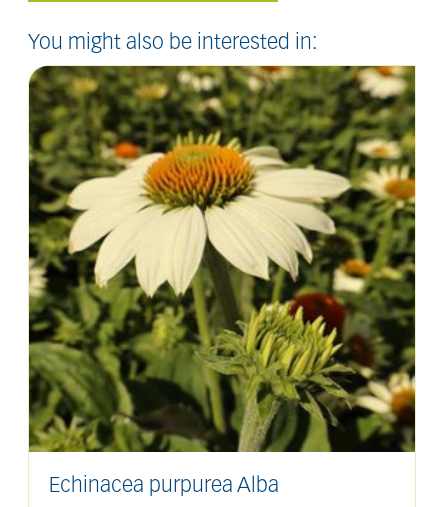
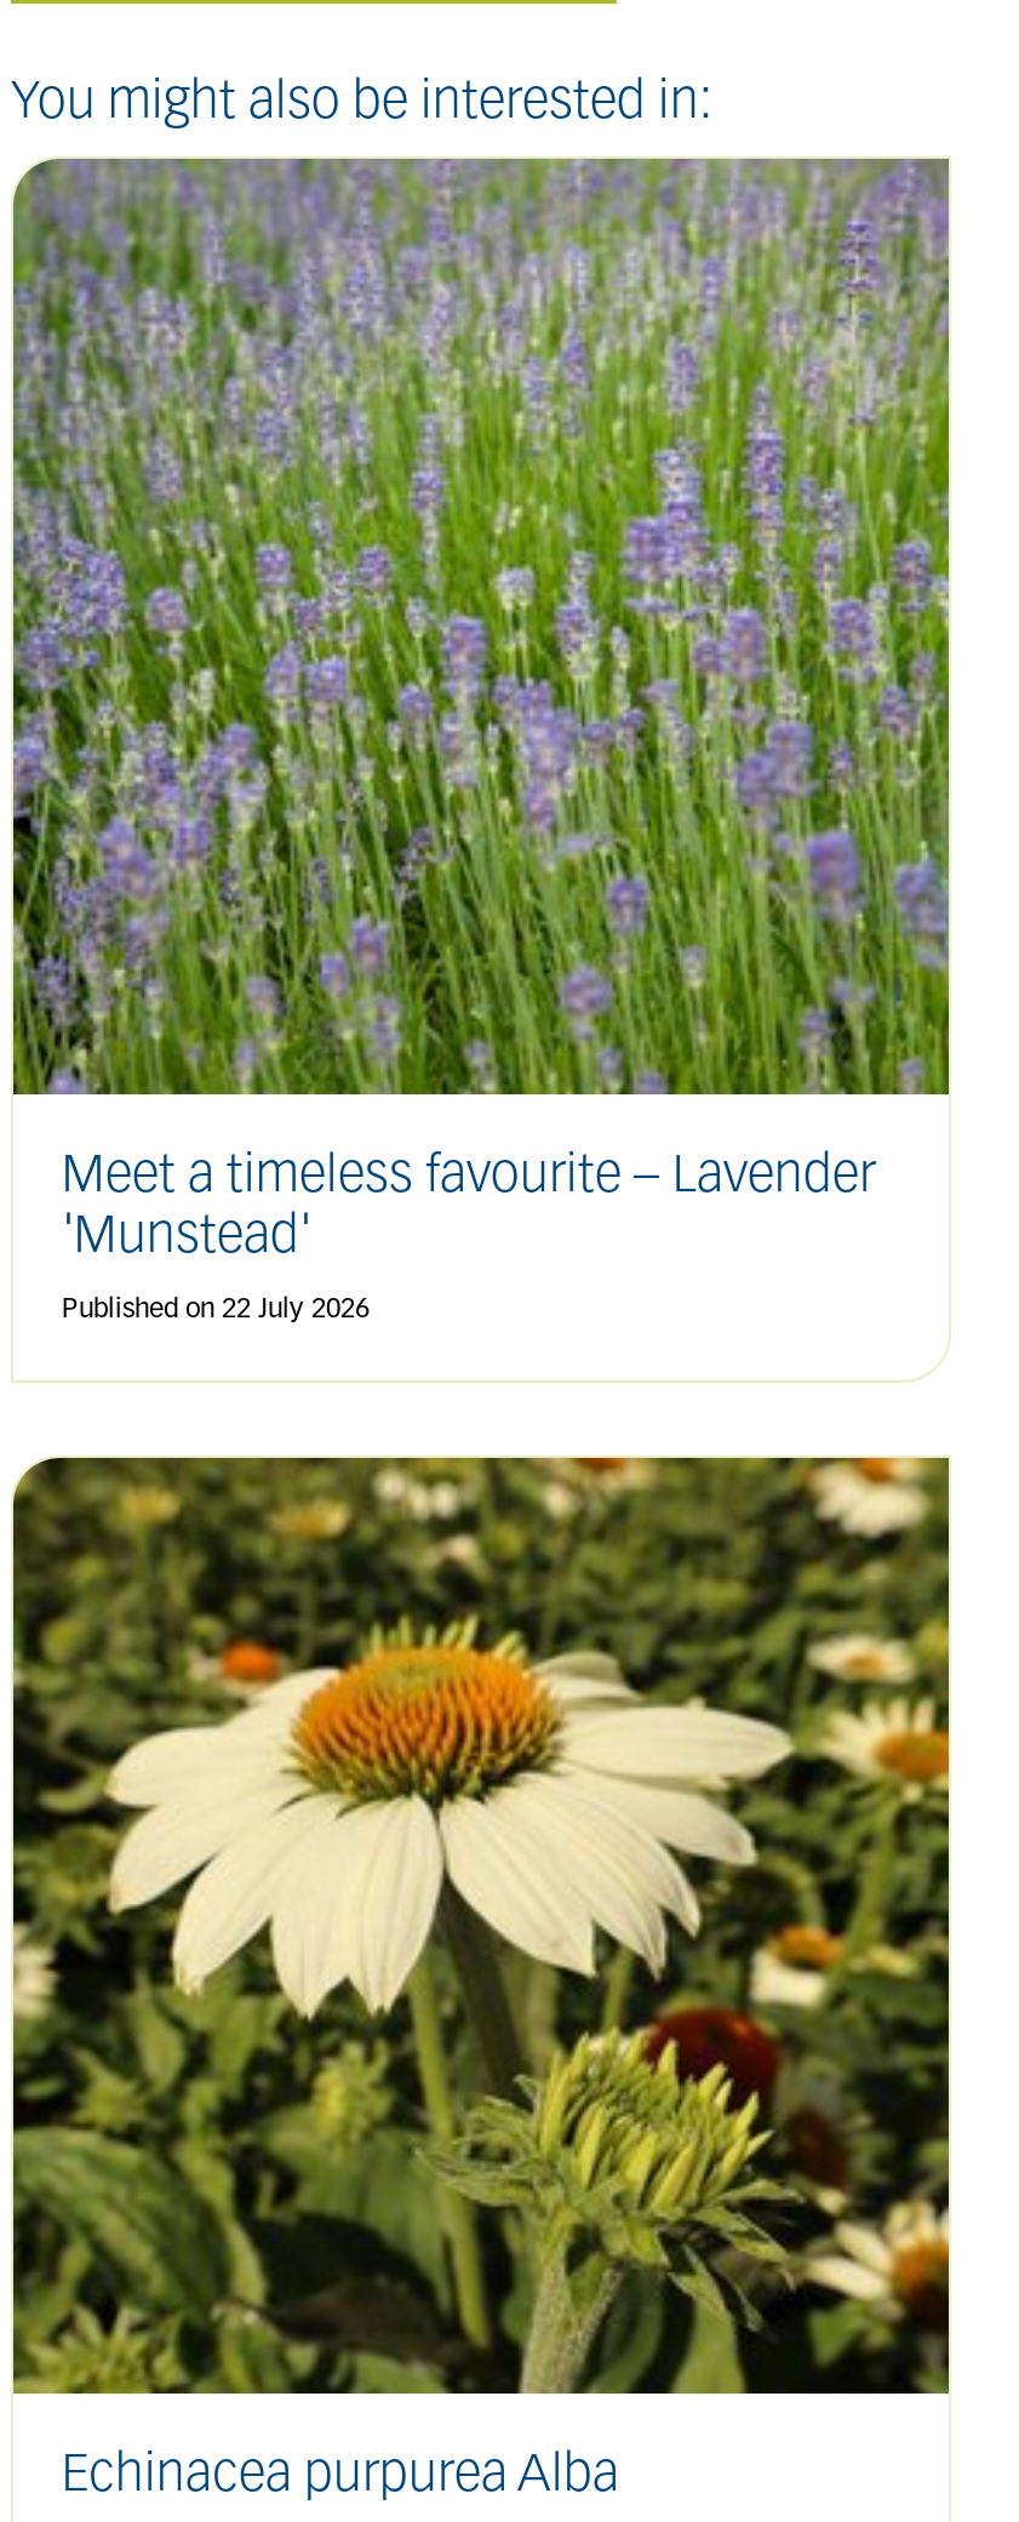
+ [image]
+ Meet a timeless favourite – Lavender
+ 'Munstead'
+ Published on 22 July 2026
